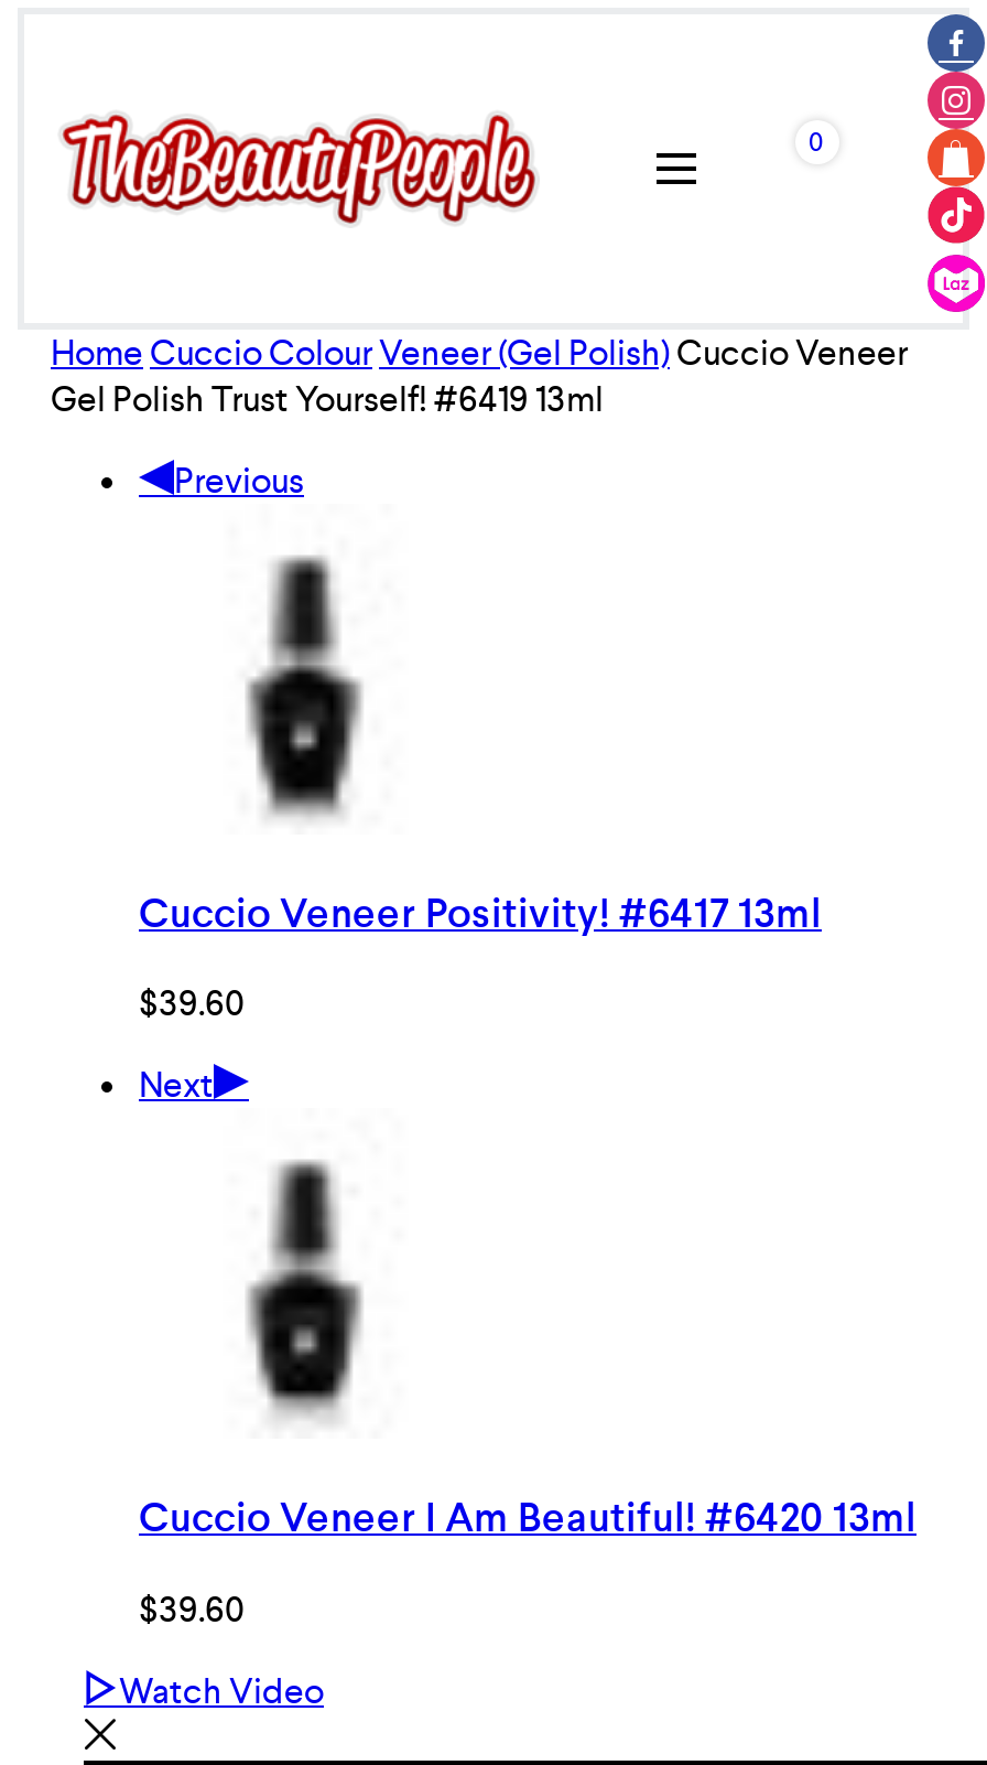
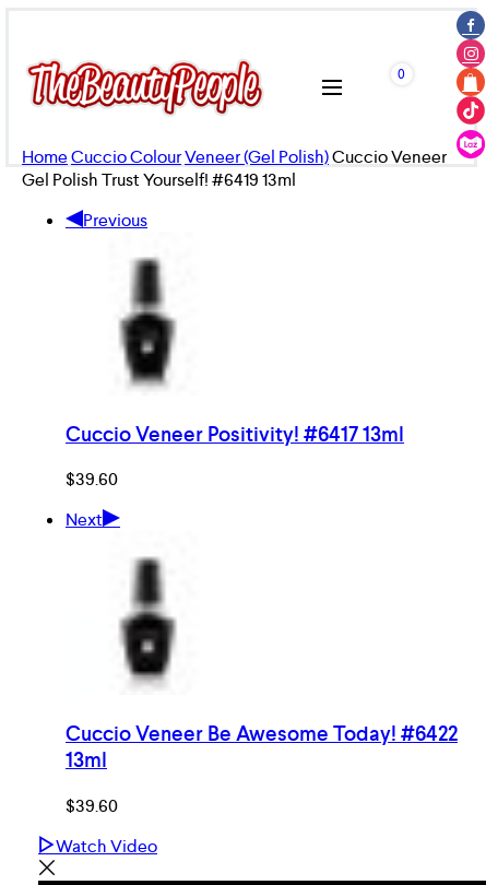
moved up: Home Cuccio Colour Veneer (Gel Polish) Cuccio Veneer | Gel Polish Trust Yourself! #6419 13ml | Previous | Cuccio Veneer Positivity! #6417 13ml | $39.60 | Next

- Cuccio Veneer I Am Beautiful! #6420 13ml
+ Cuccio Veneer Be Awesome Today! #6422
+ 13ml
